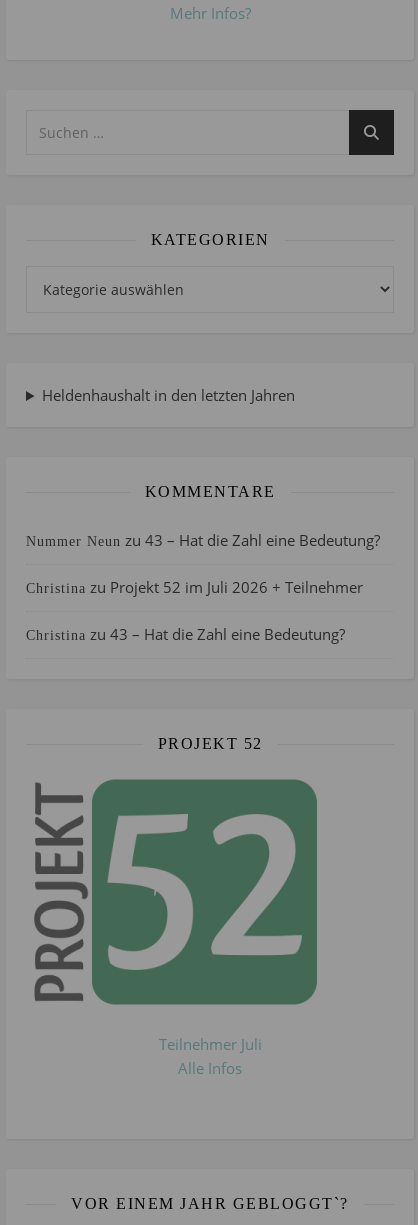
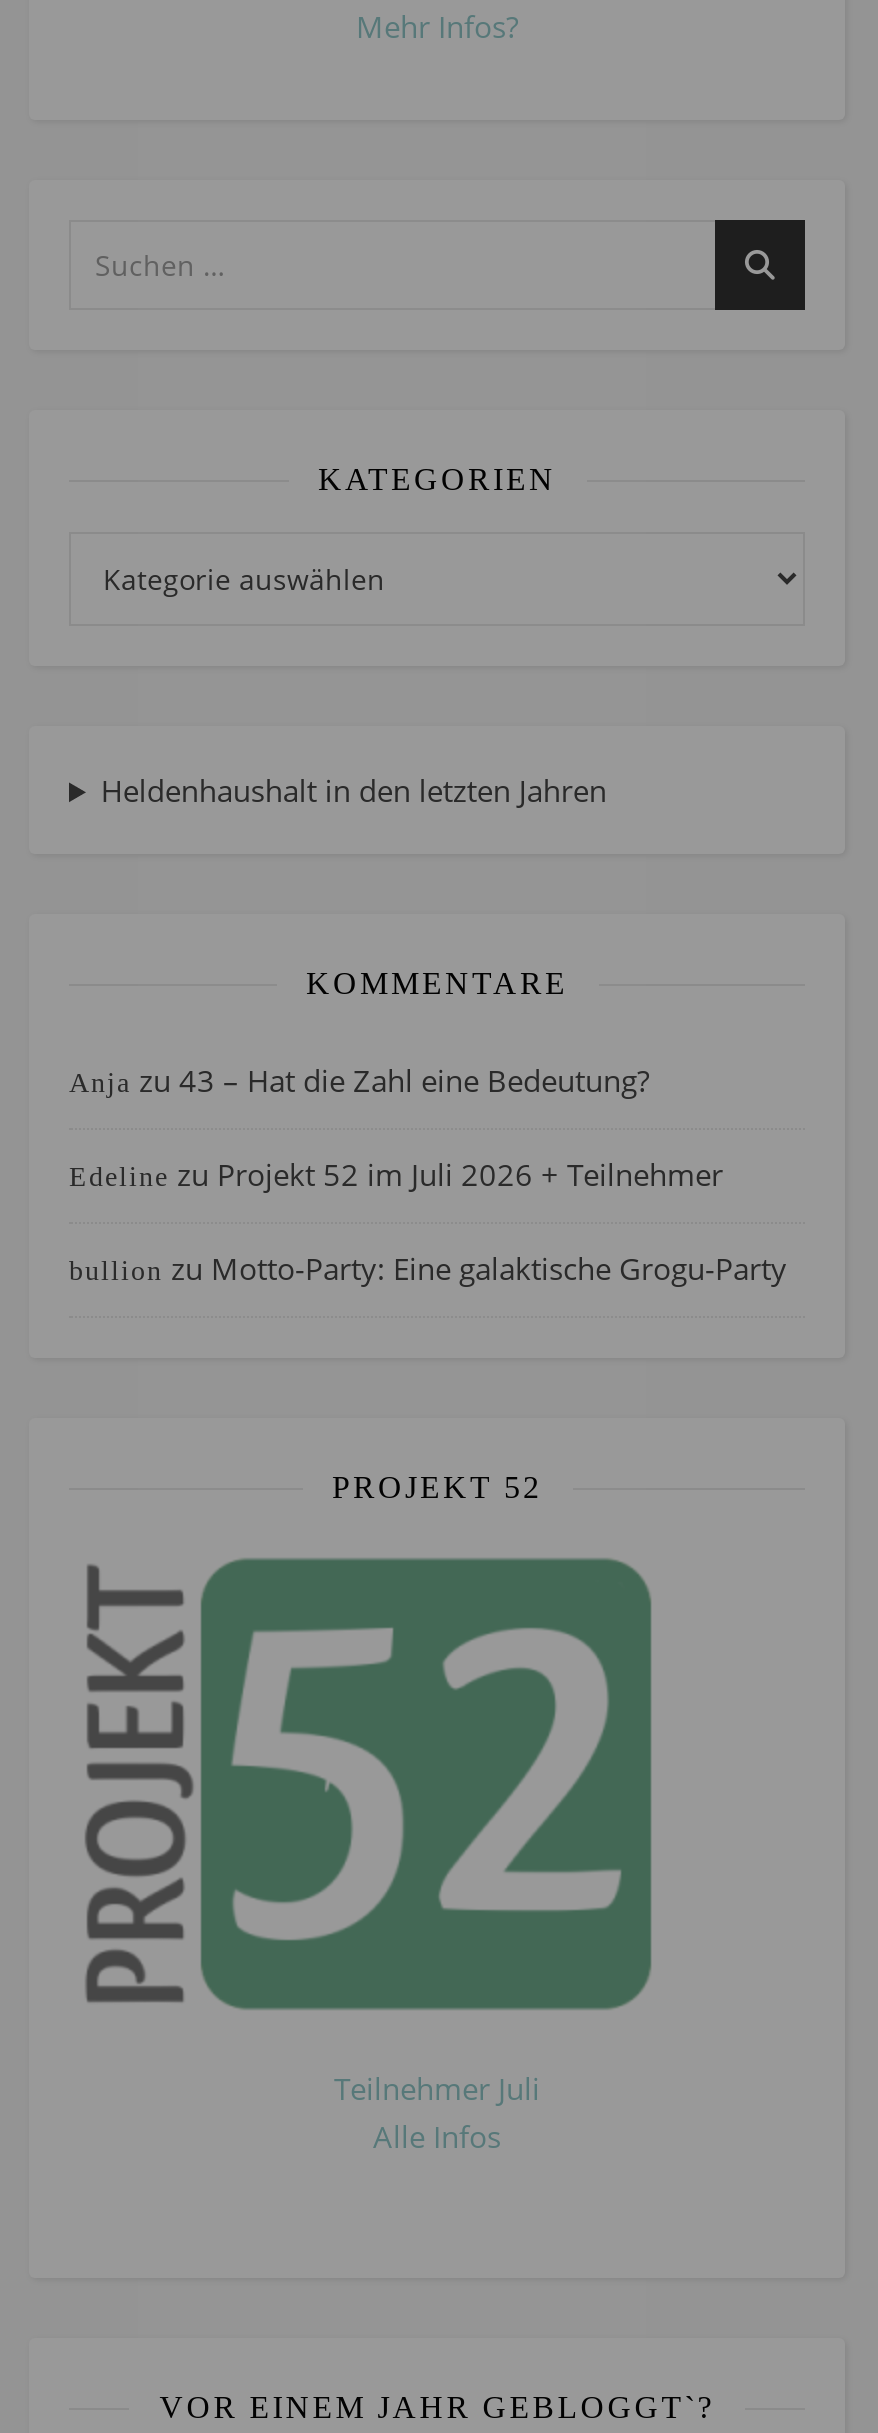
- Nummer Neun zu 43 – Hat die Zahl eine Bedeutung?
+ Anja zu 43 – Hat die Zahl eine Bedeutung?

- Christina zu Projekt 52 im Juli 2026 + Teilnehmer
+ Edeline zu Projekt 52 im Juli 2026 + Teilnehmer

- Christina zu 43 – Hat die Zahl eine Bedeutung?
+ bullion zu Motto-Party: Eine galaktische Grogu-Party
